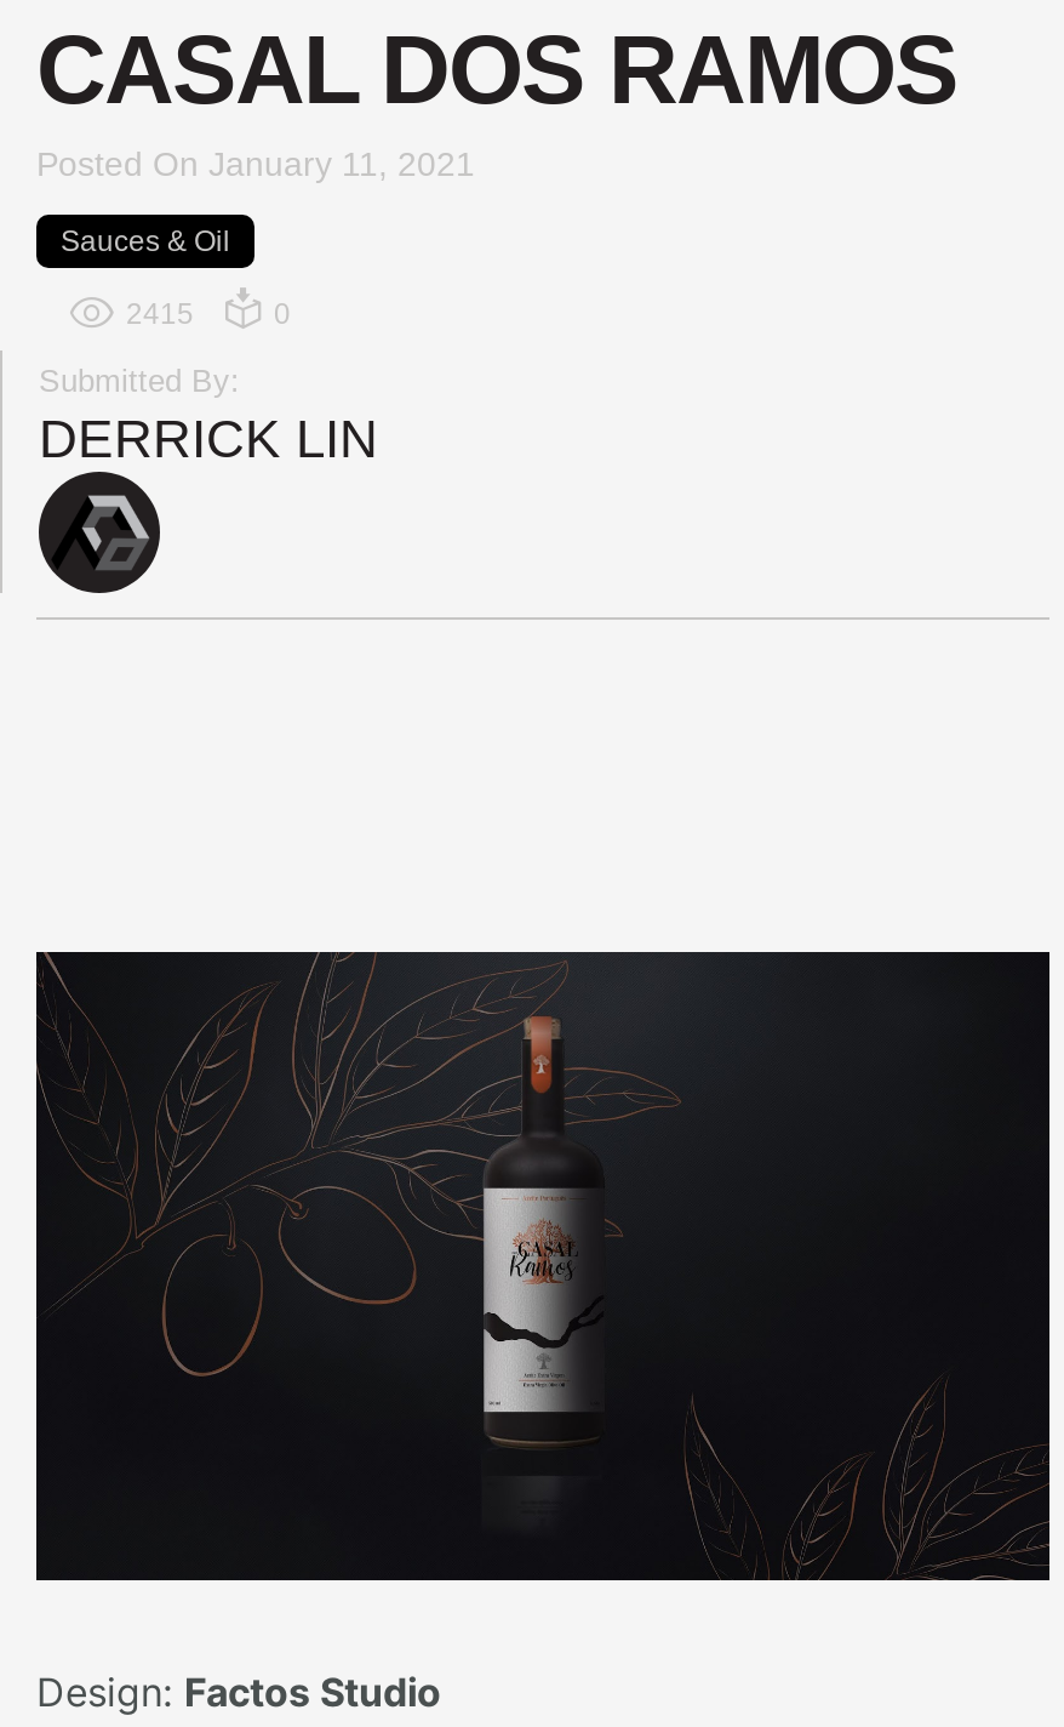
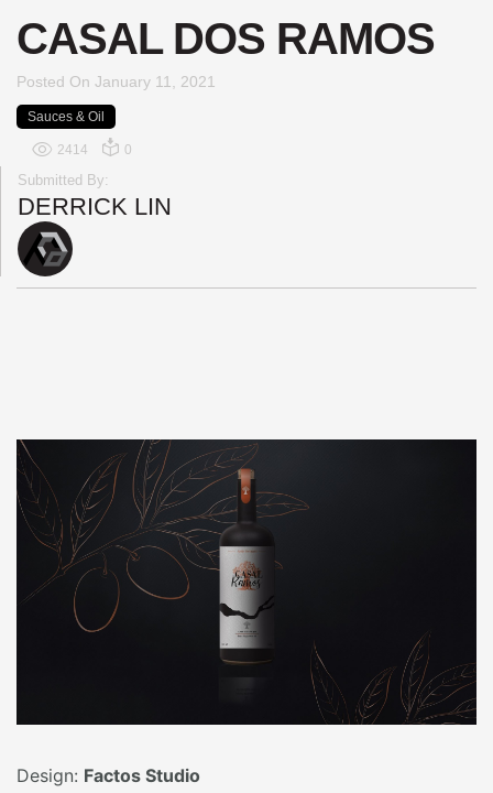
- 2415
+ 2414
